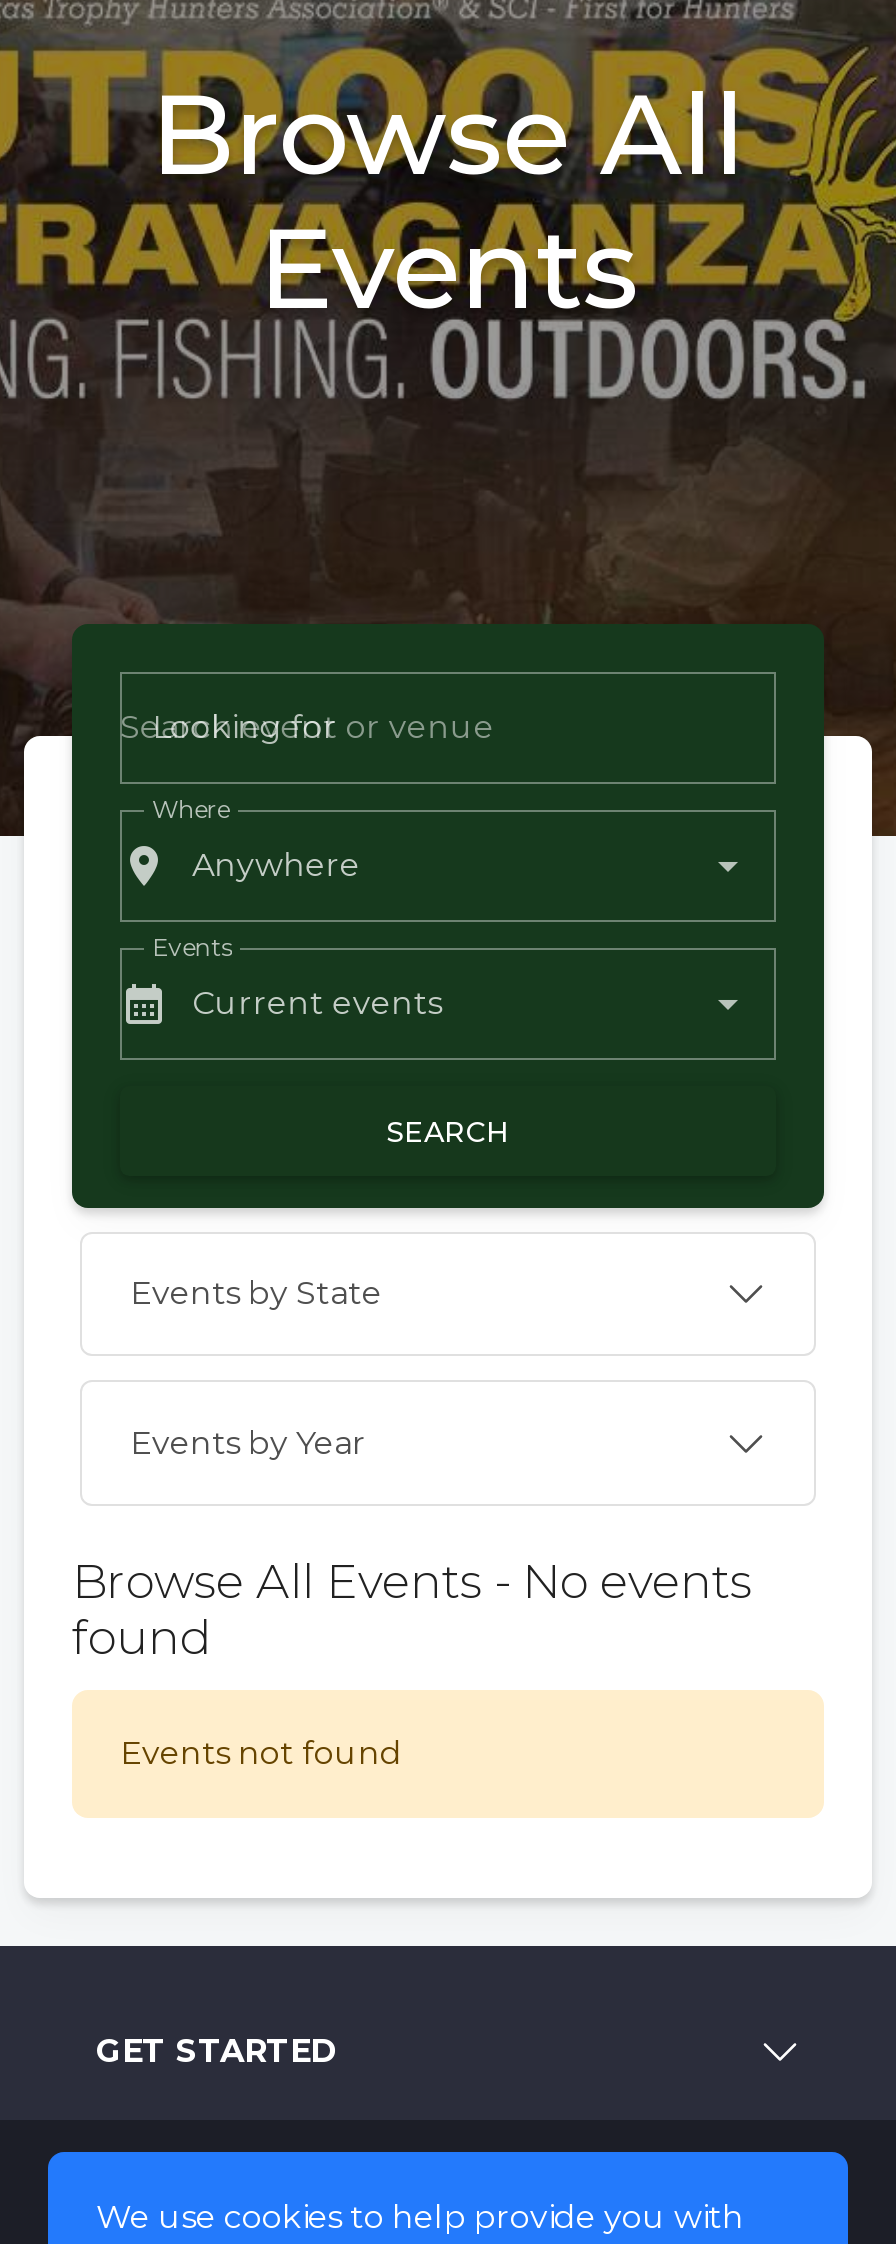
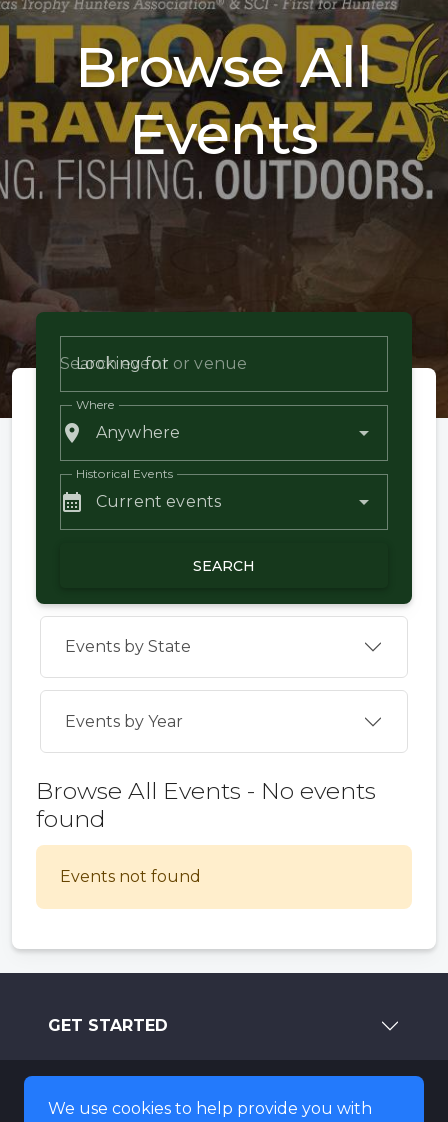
- Events
+ Historical Events
